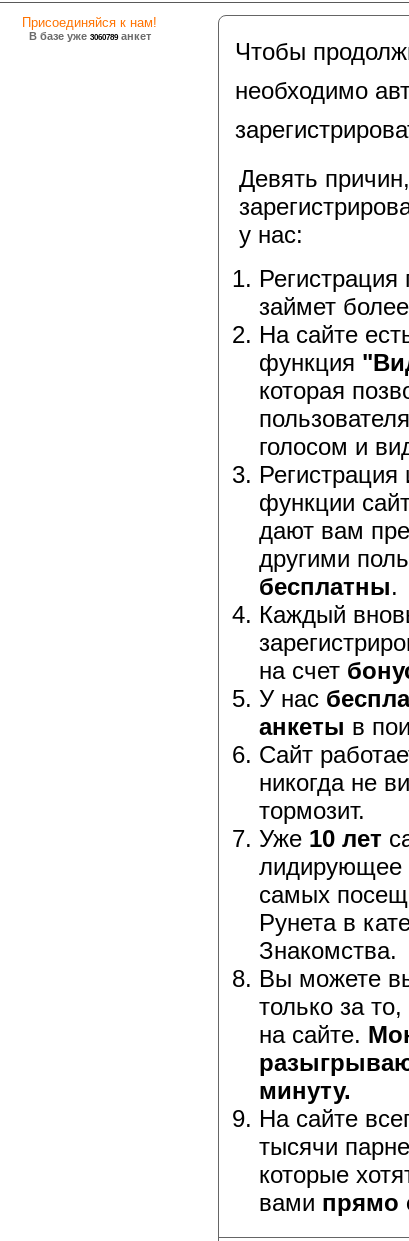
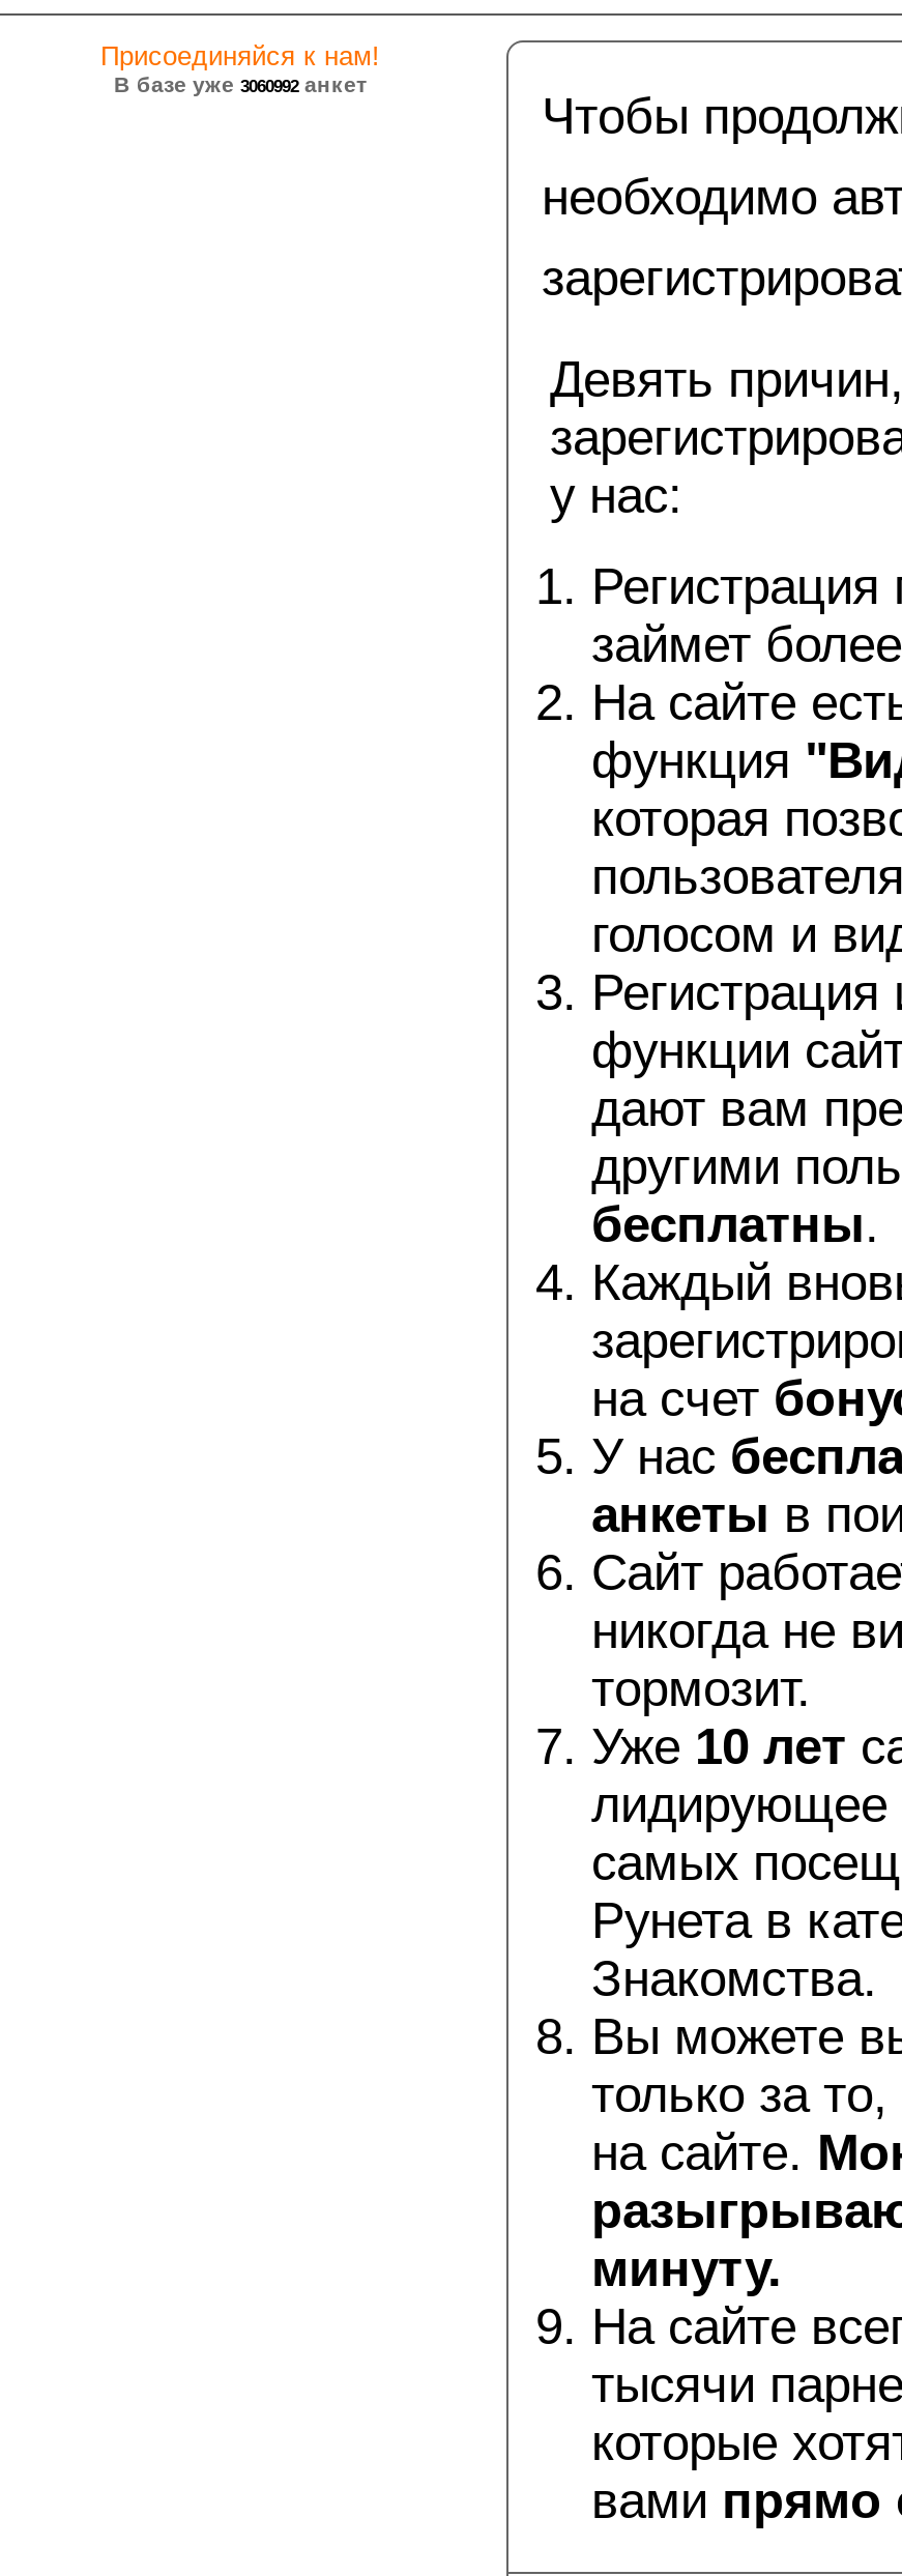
- В базе уже 3060789 анкет
+ В базе уже 3060992 анкет
